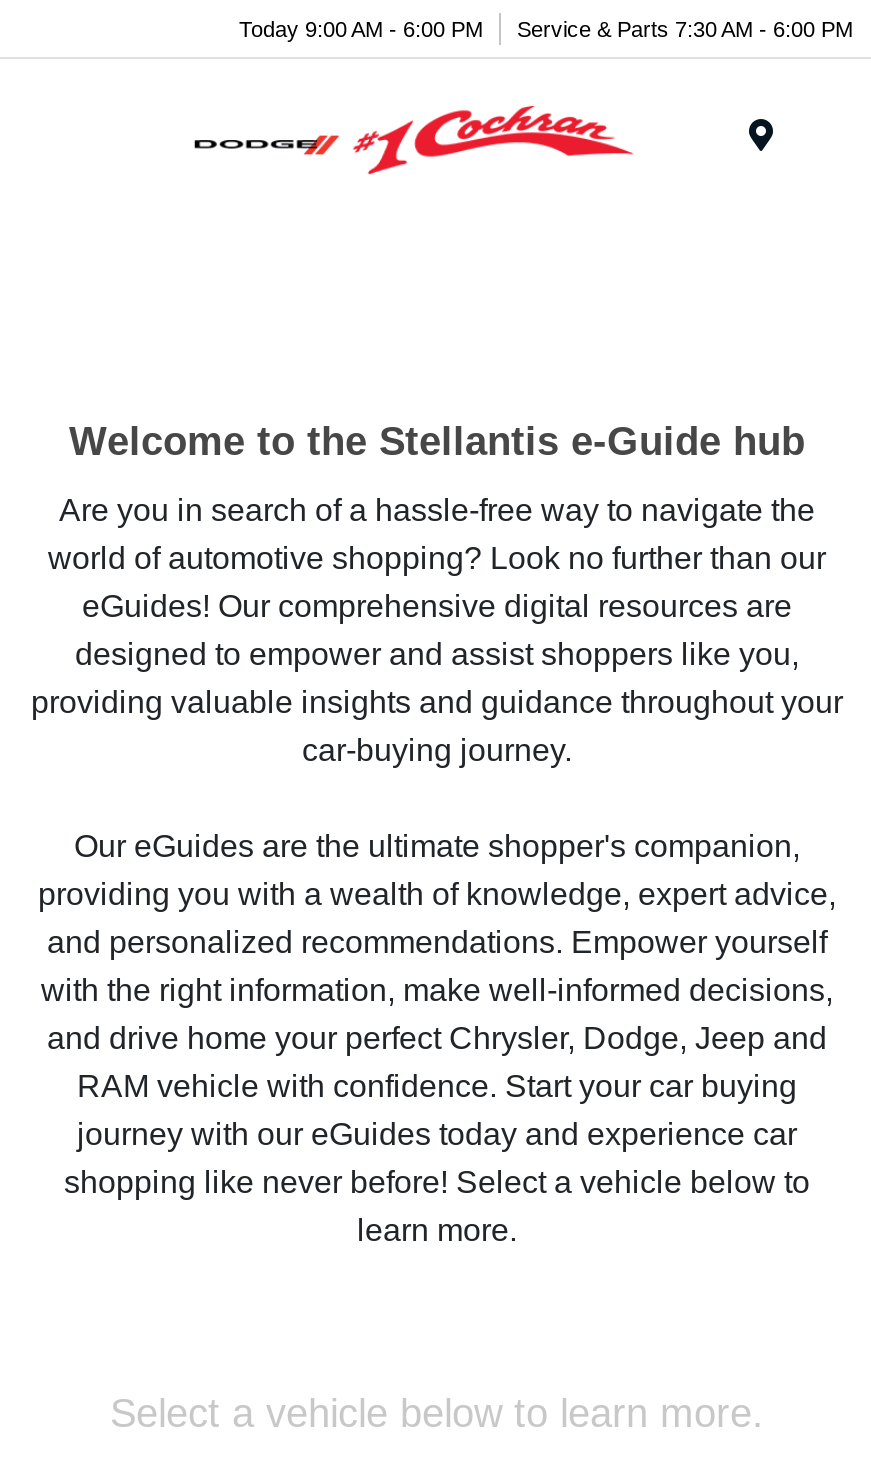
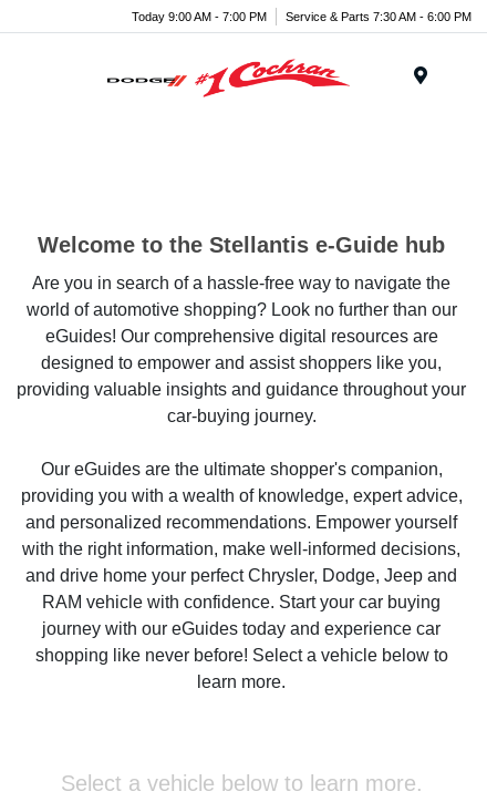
- Today 9:00 AM - 6:00 PM Service & Parts 7:30 AM - 6:00 PM
+ Today 9:00 AM - 7:00 PM Service & Parts 7:30 AM - 6:00 PM
